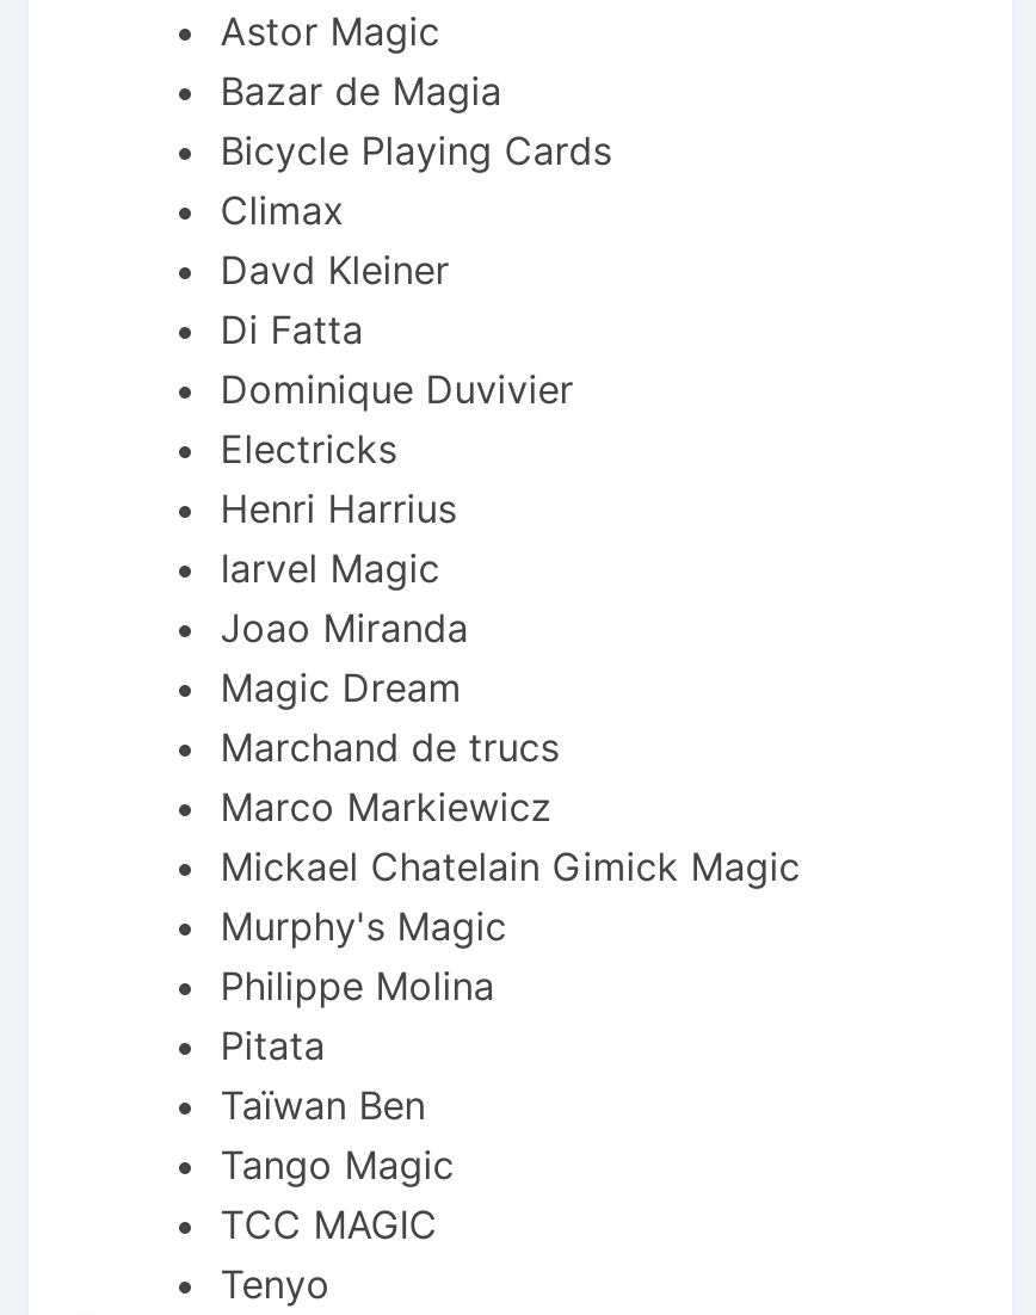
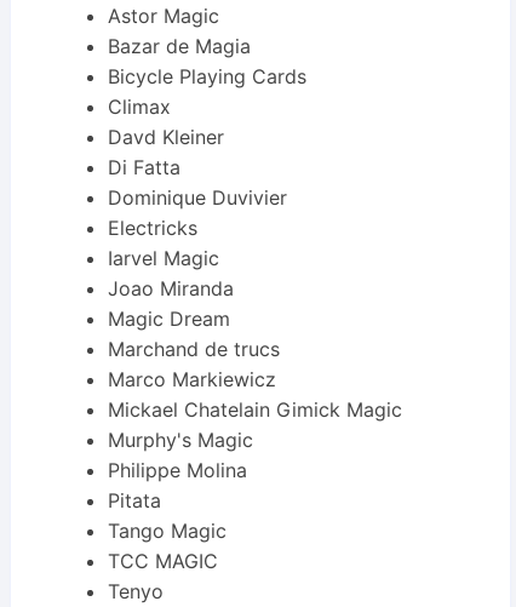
- Henri Harrius

- Taïwan Ben
